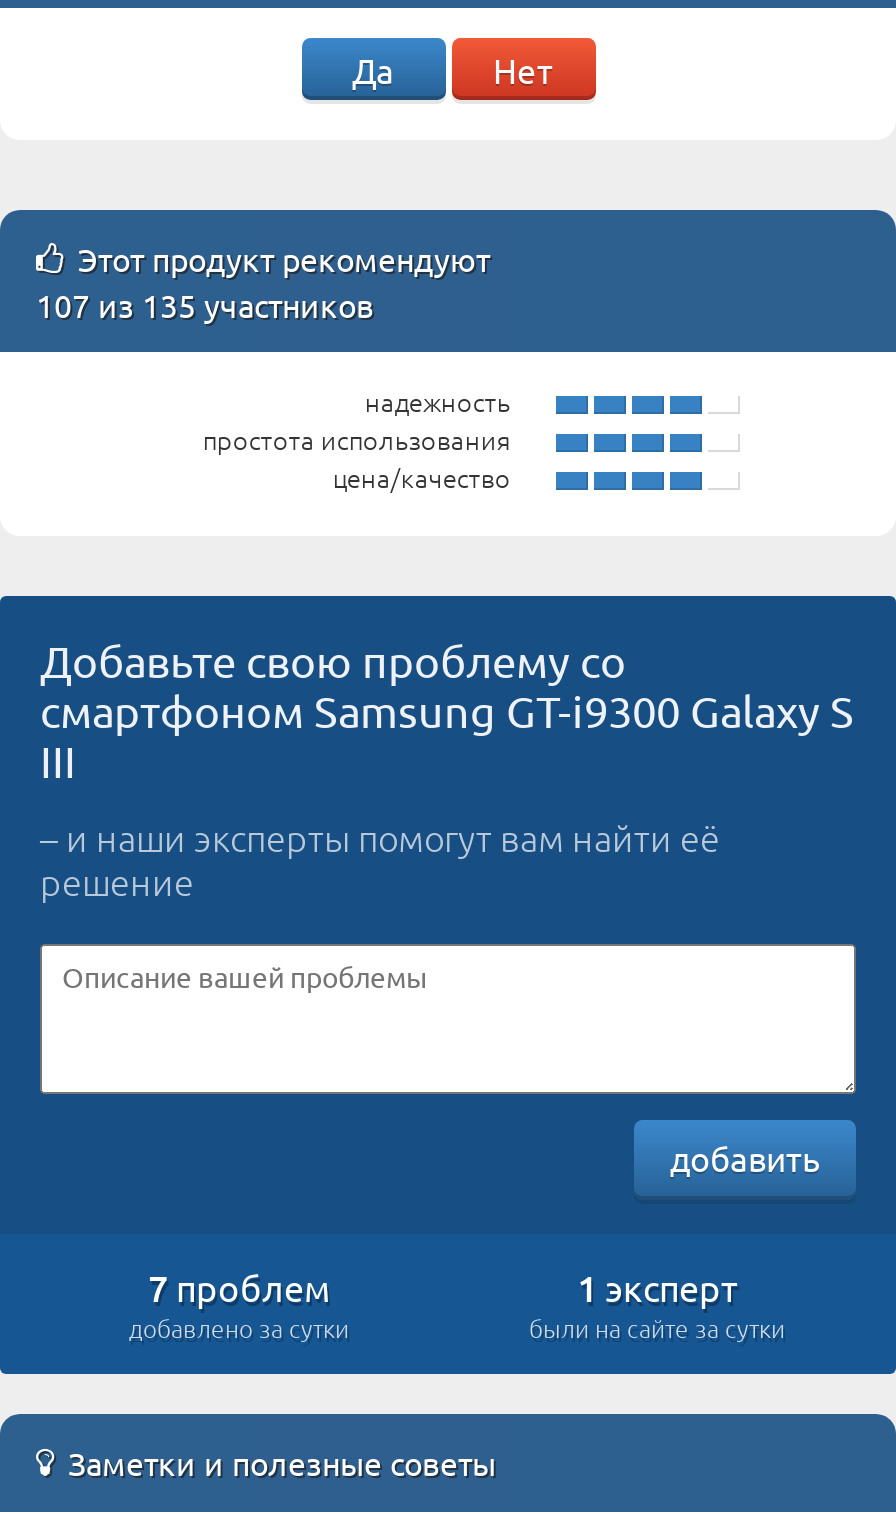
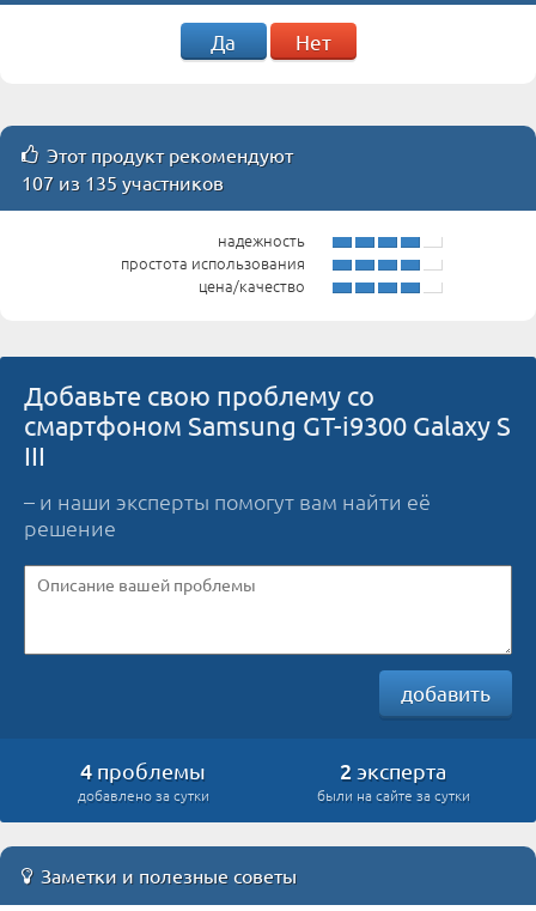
- 7 проблем
+ 4 проблемы

- 1 эксперт
+ 2 эксперта
